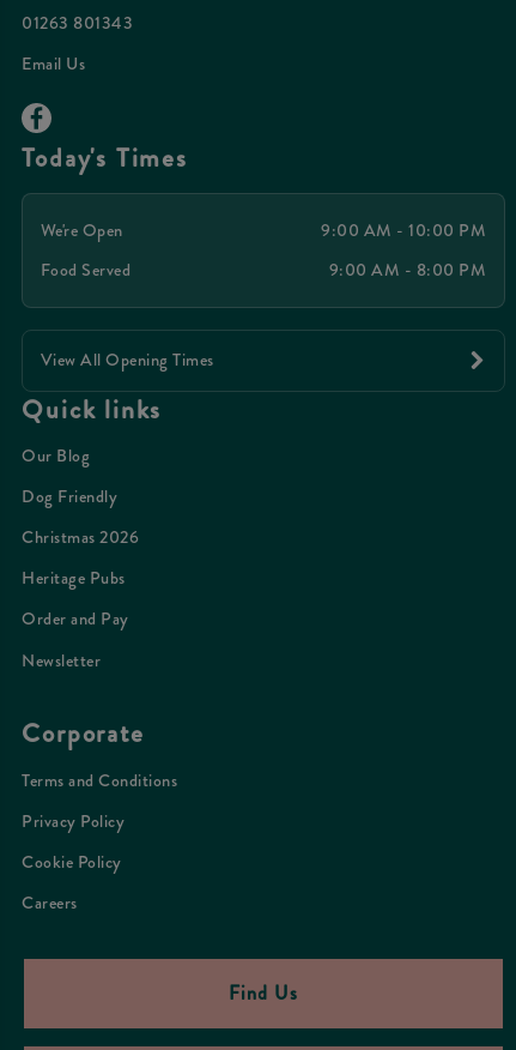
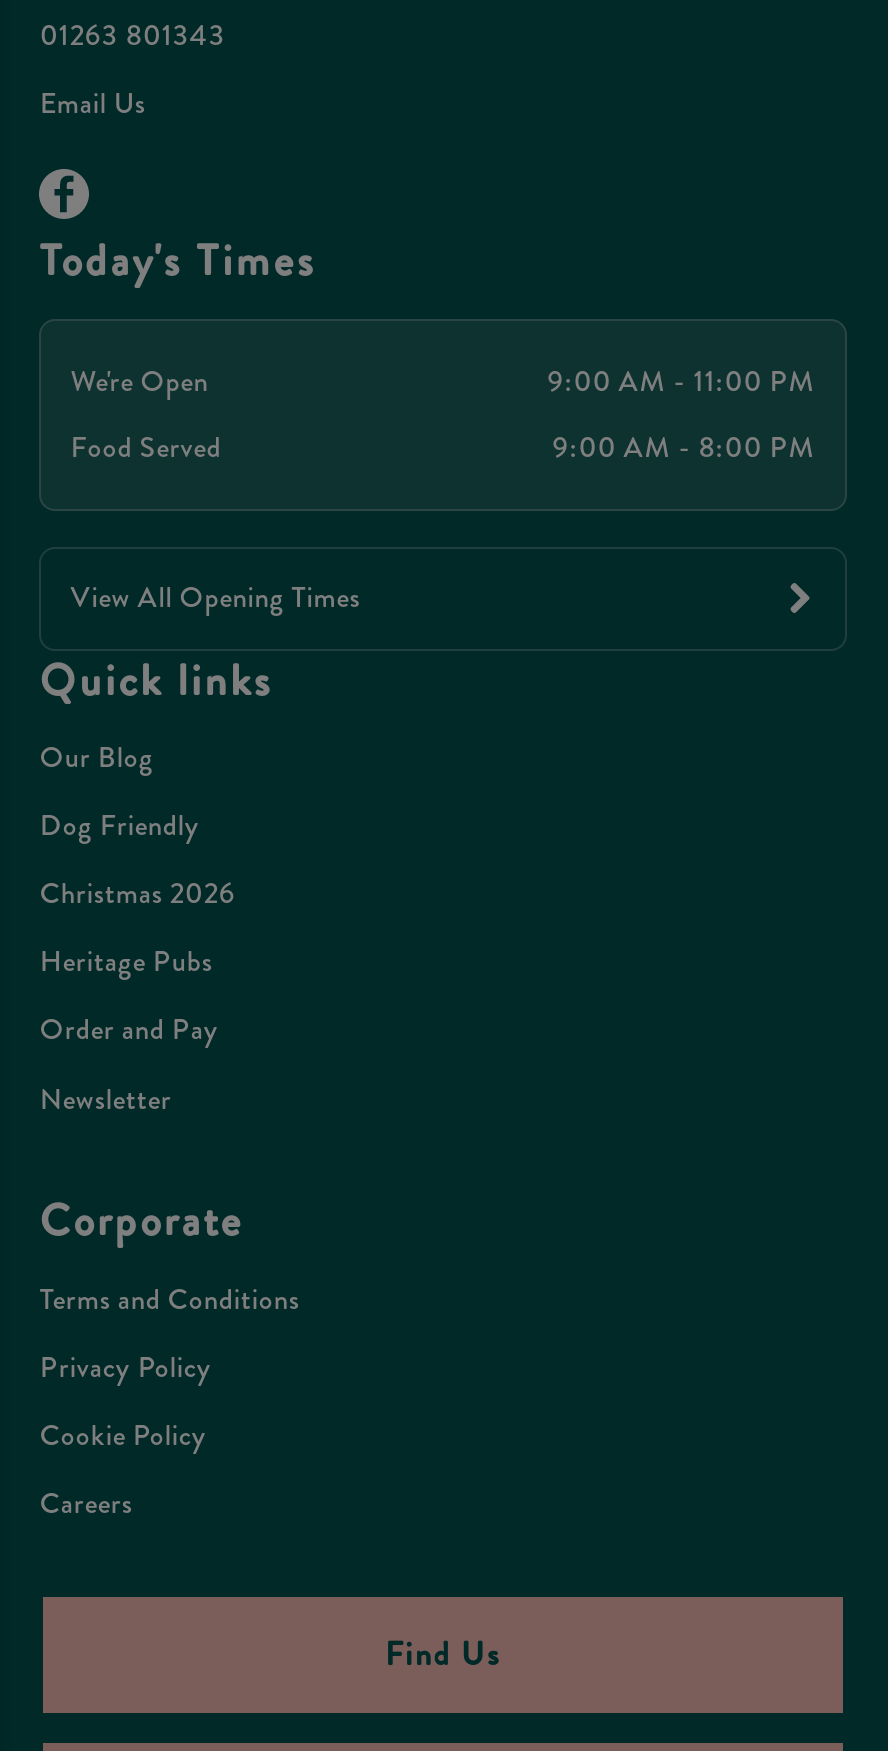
- 9:00 AM - 10:00 PM
+ 9:00 AM - 11:00 PM
